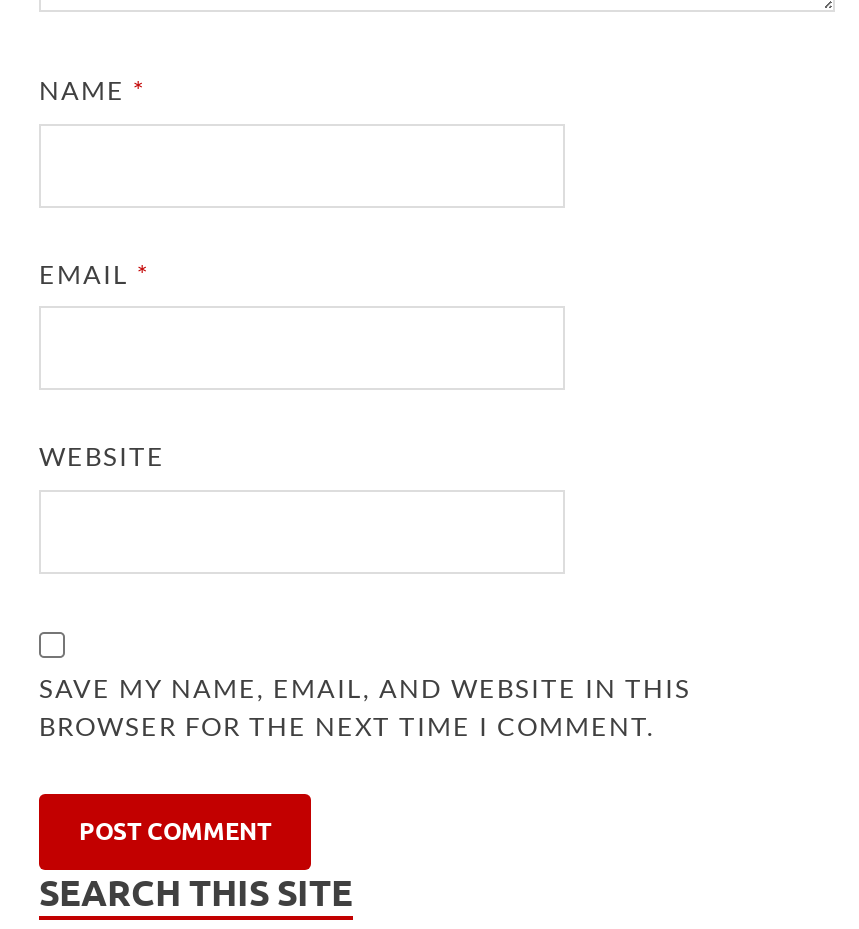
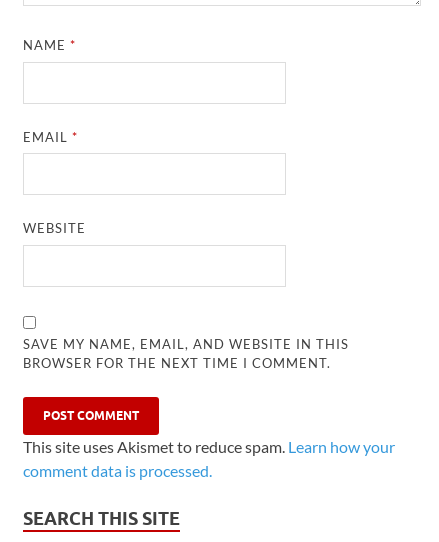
+ This site uses Akismet to reduce spam. Learn how your
+ comment data is processed.
